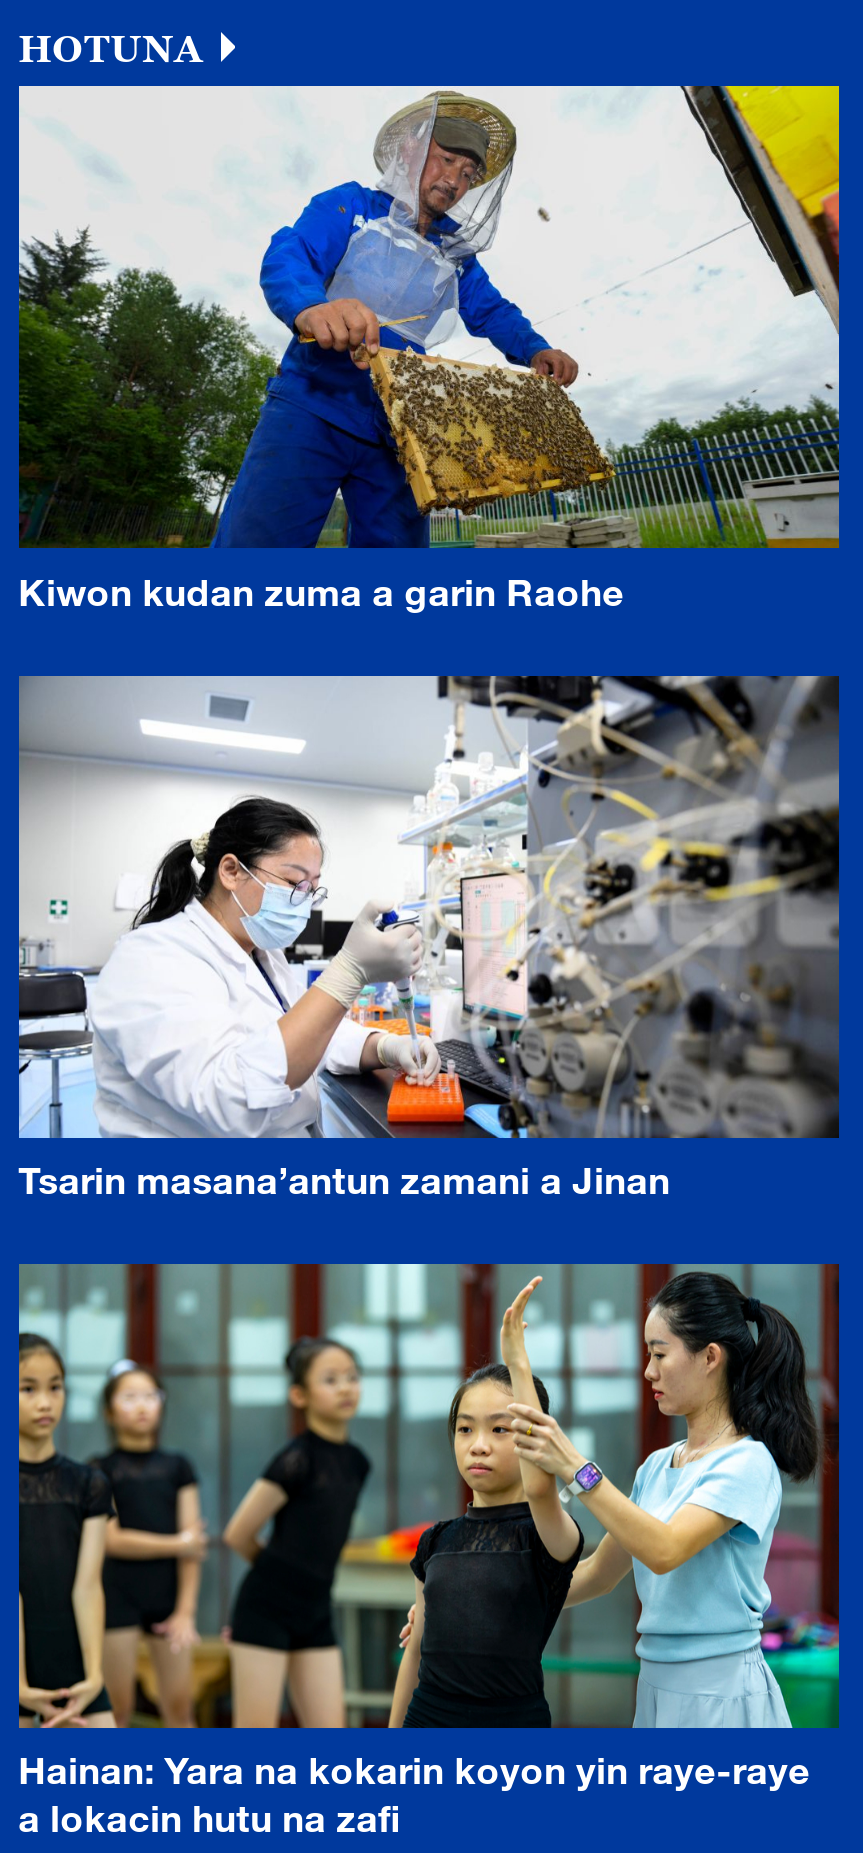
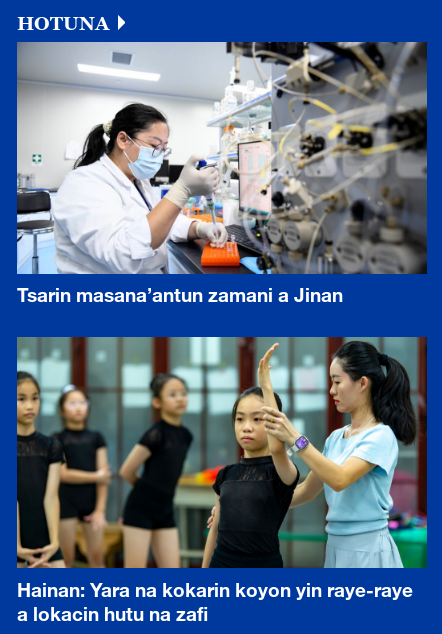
- [image]
- Kiwon kudan zuma a garin Raohe
